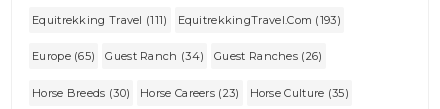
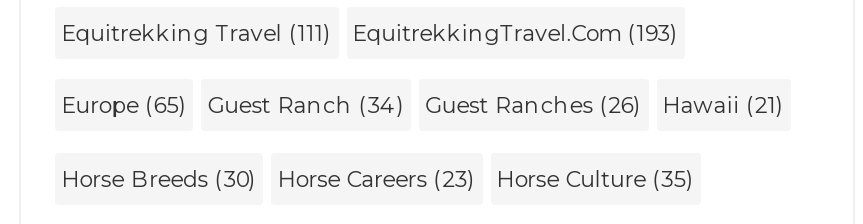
+ Hawaii (21)
